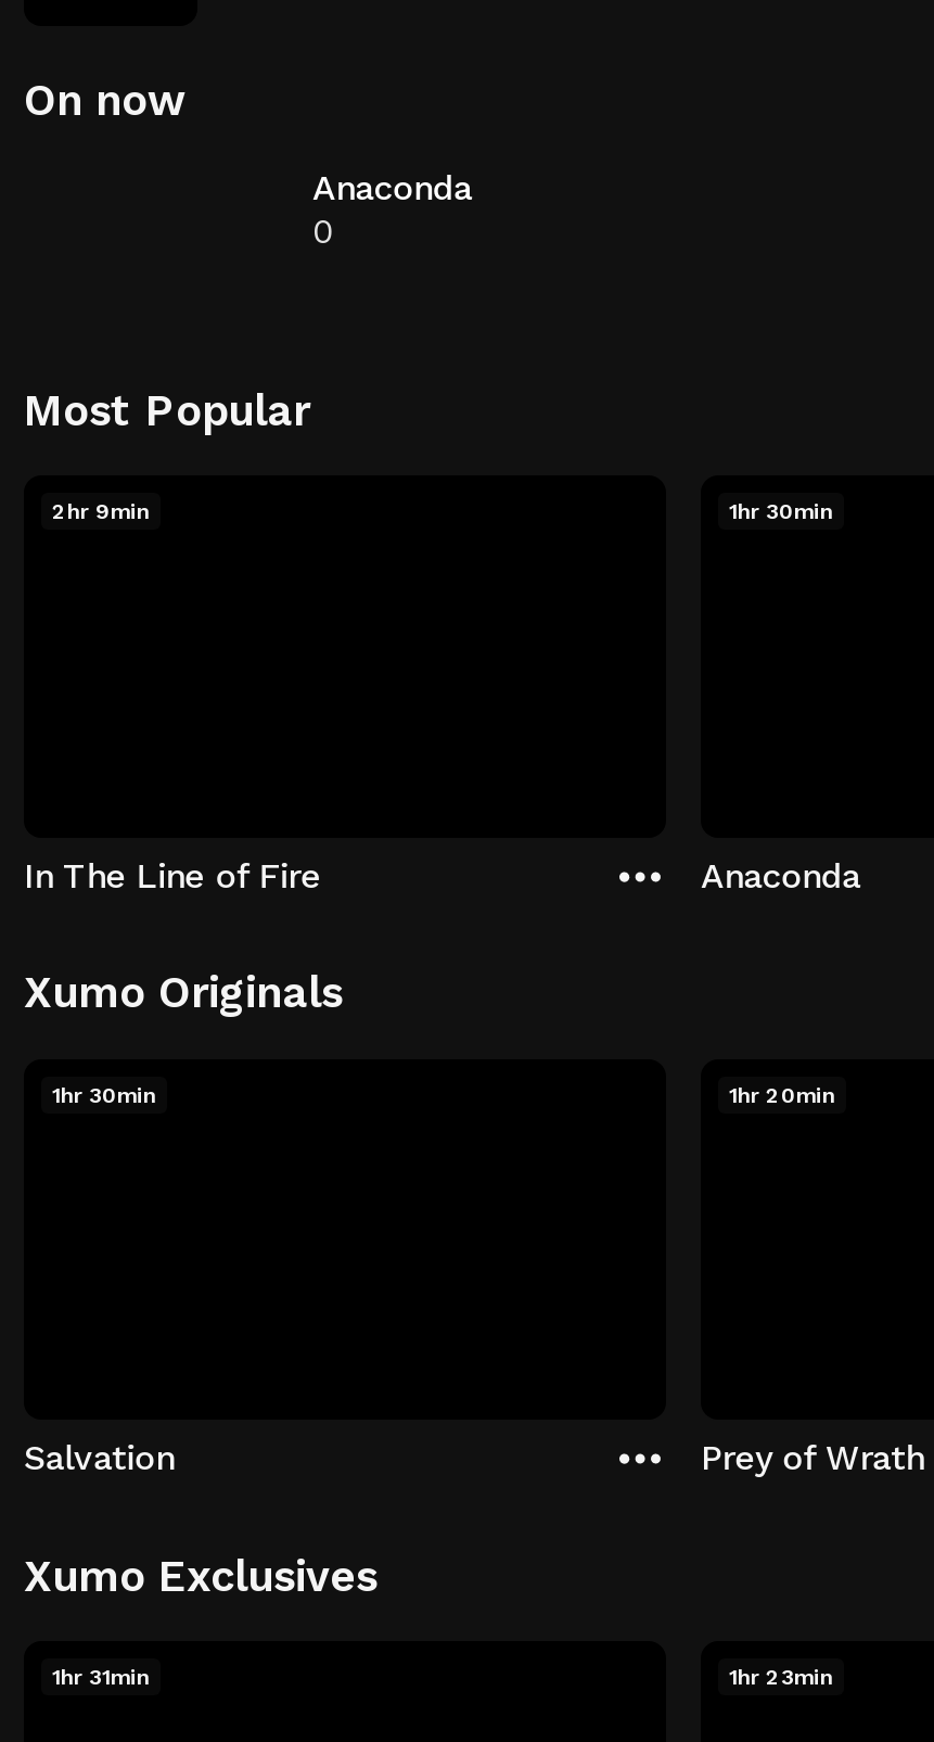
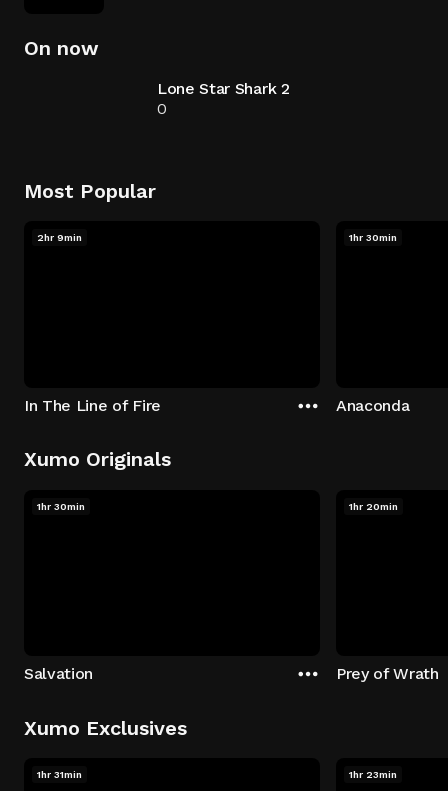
- Anaconda
+ Lone Star Shark 2
